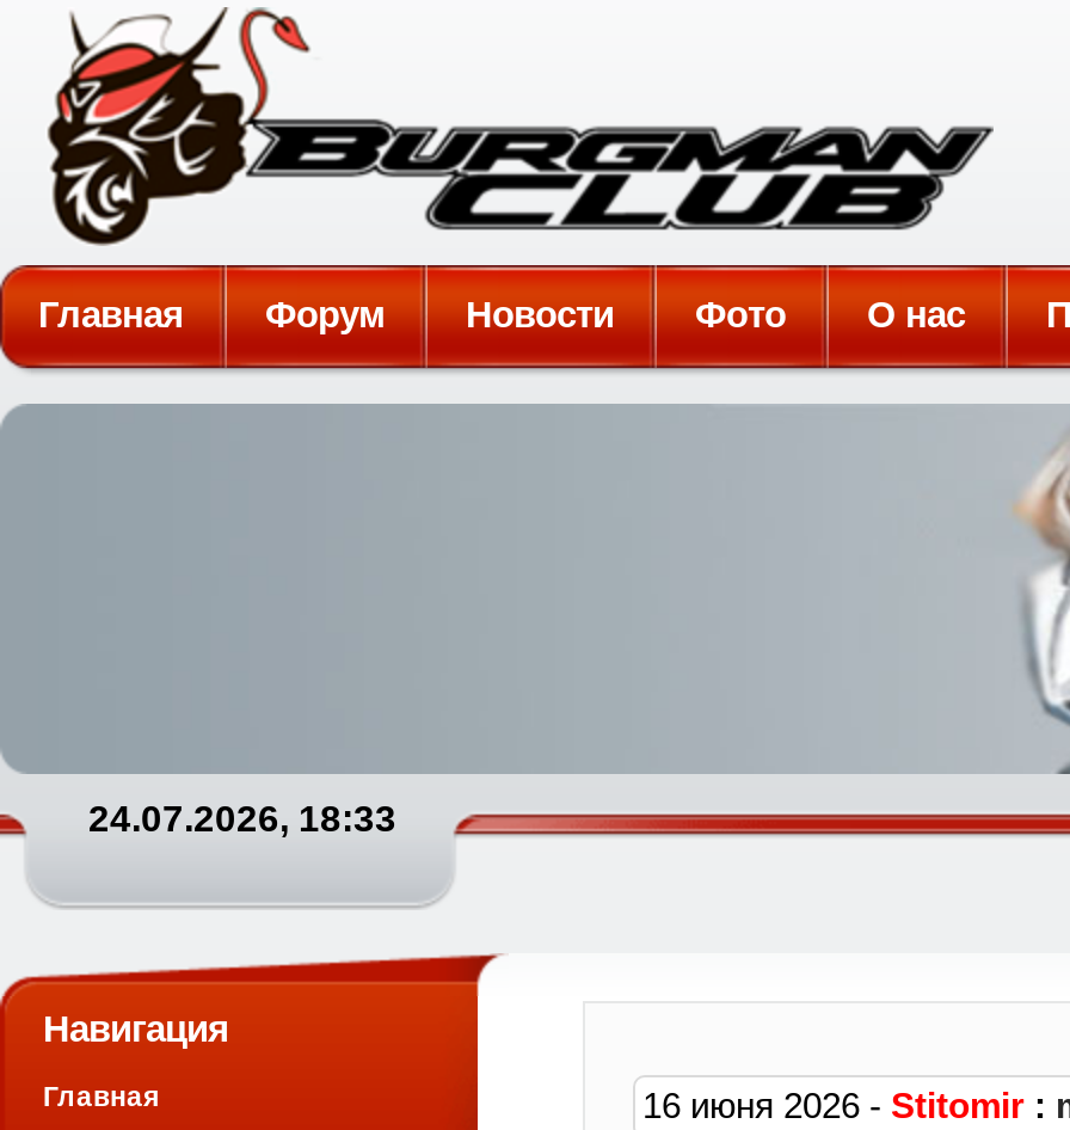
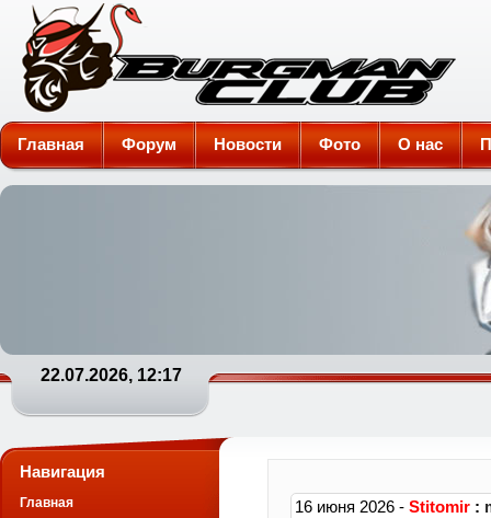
- 24.07.2026, 18:33
+ 22.07.2026, 12:17
